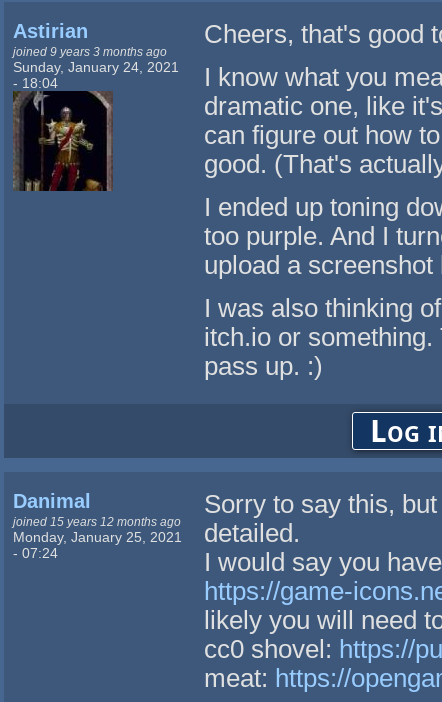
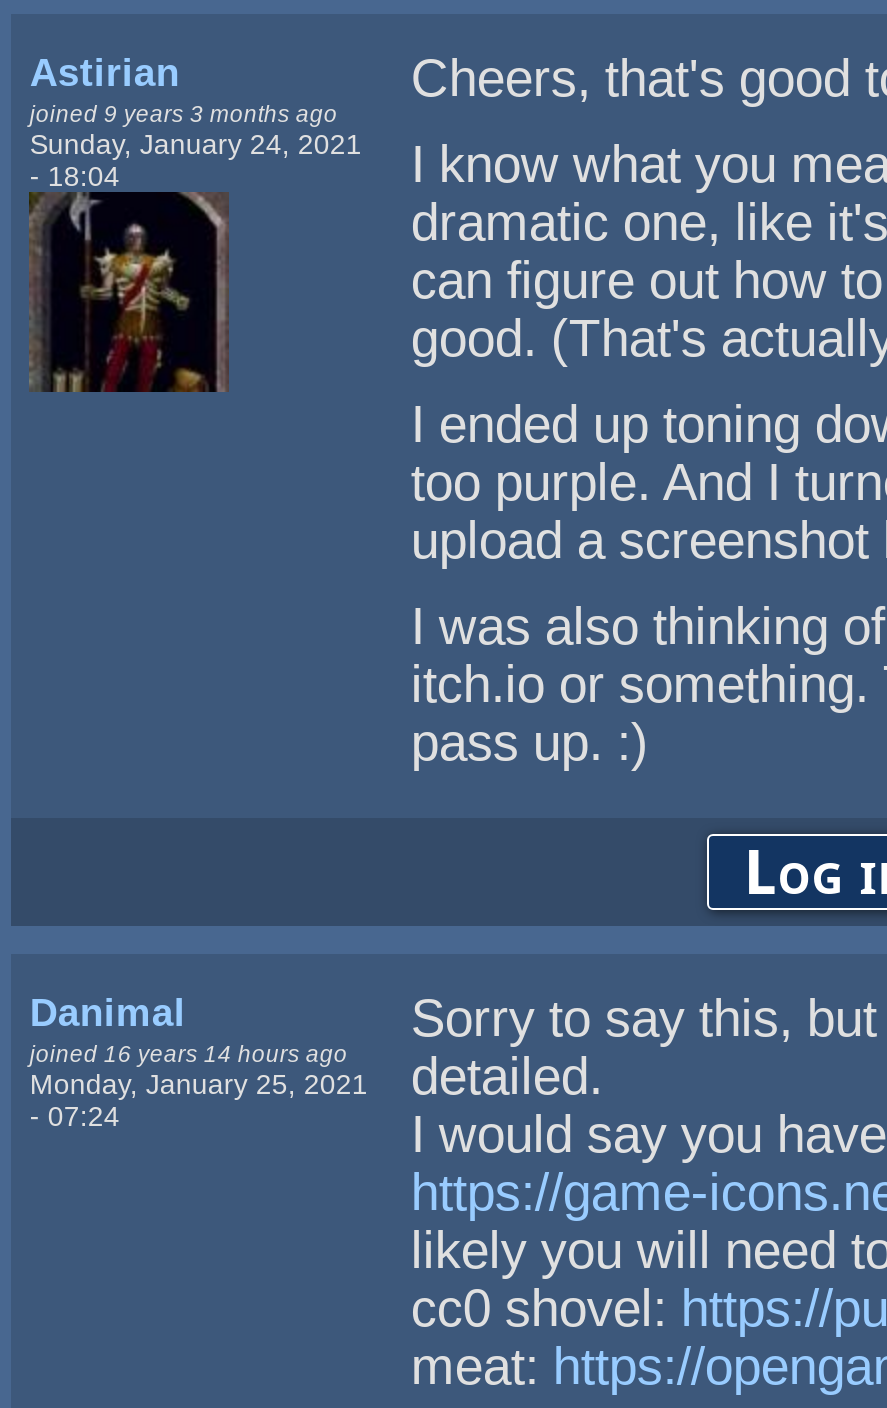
- joined 15 years 12 months ago
+ joined 16 years 14 hours ago
